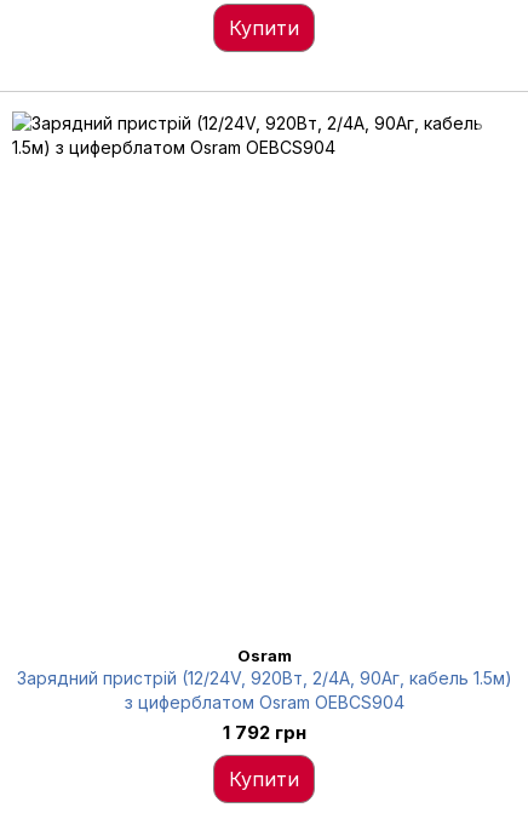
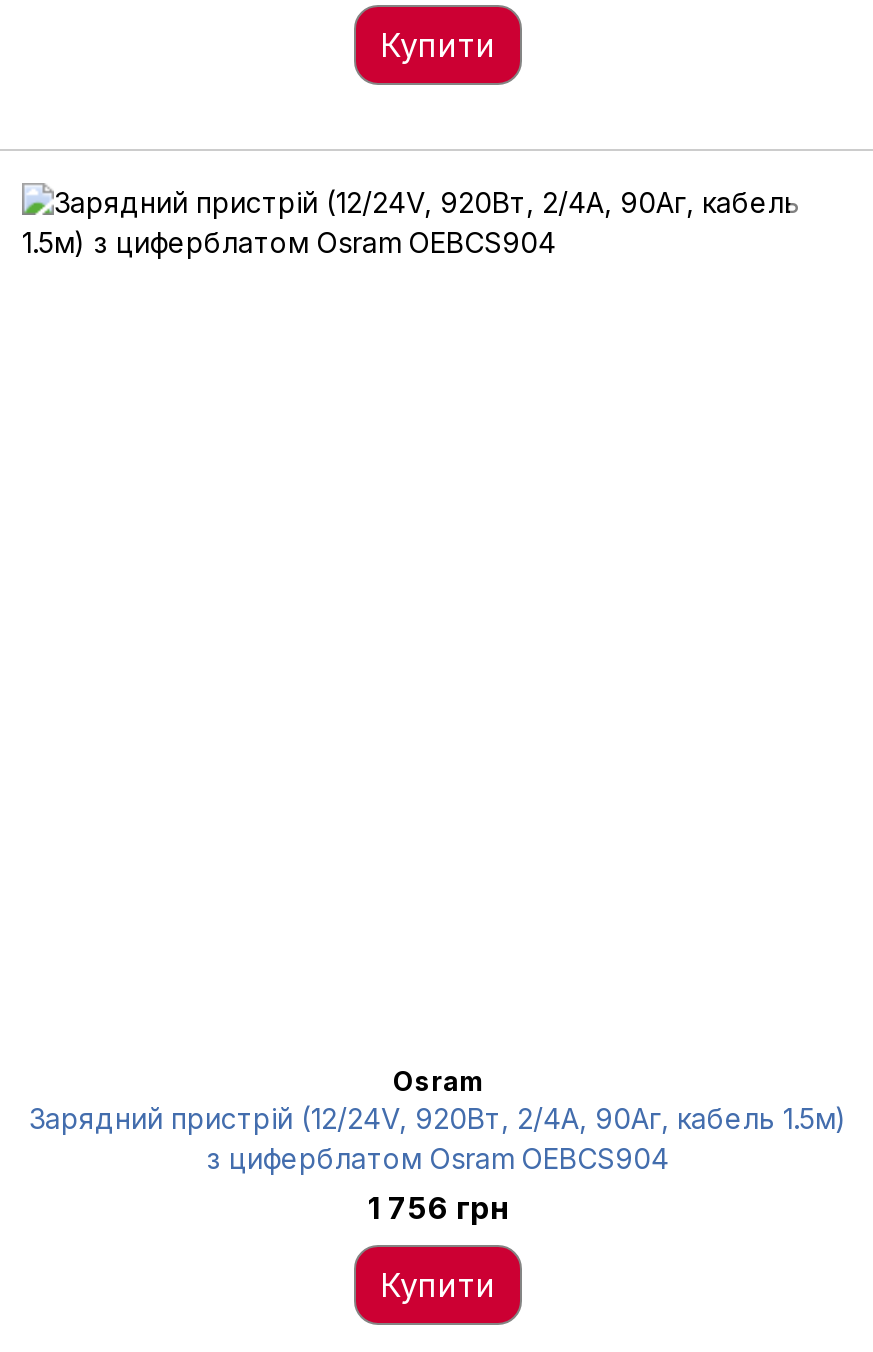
- 1 792 грн
+ 1 756 грн
